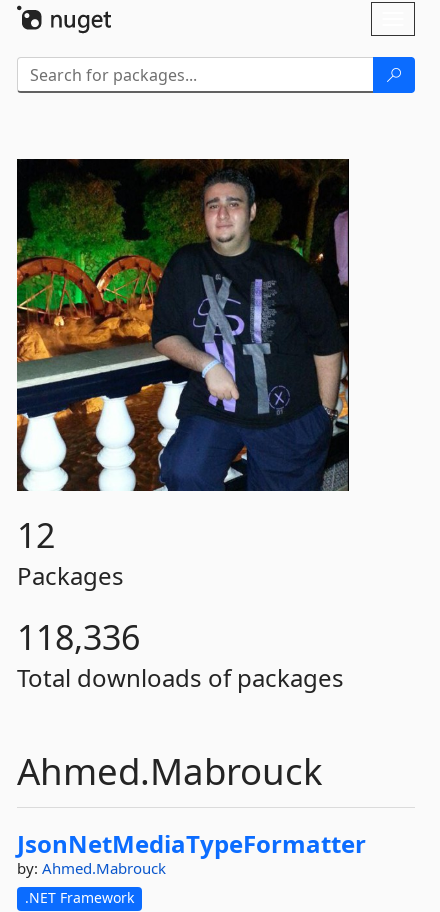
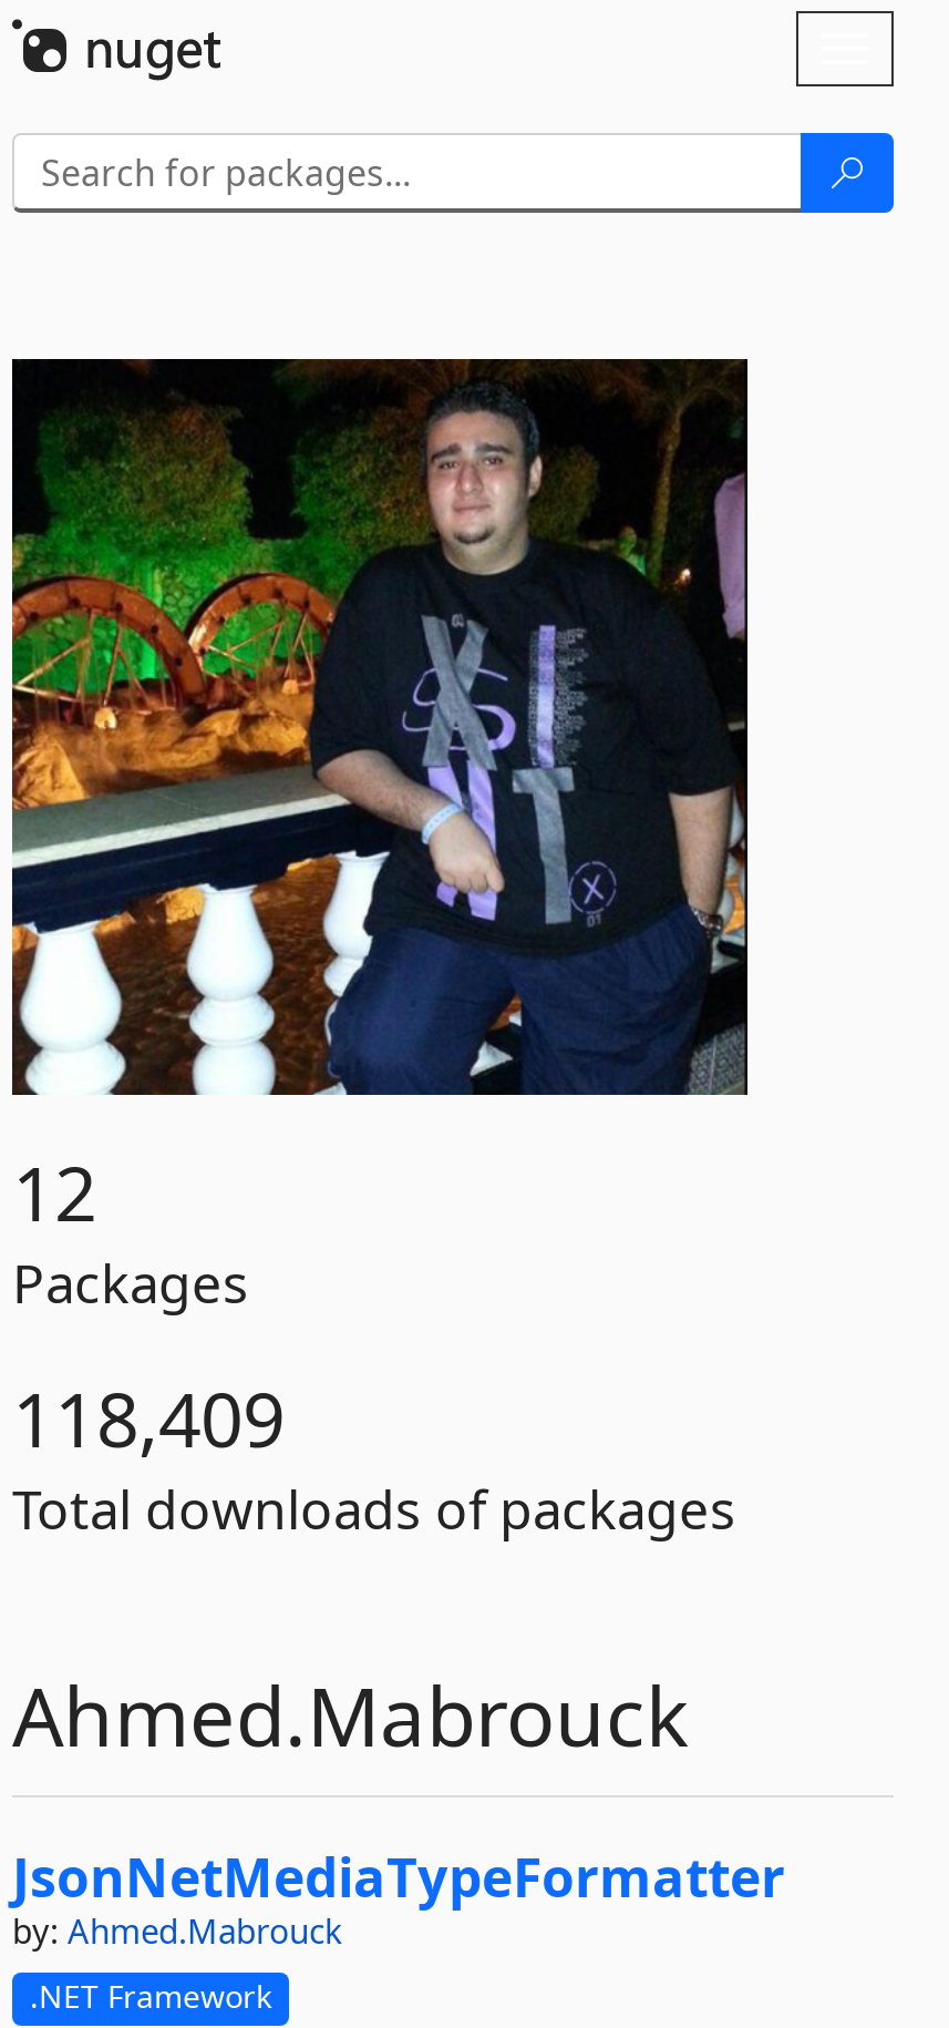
- 118,336
+ 118,409
